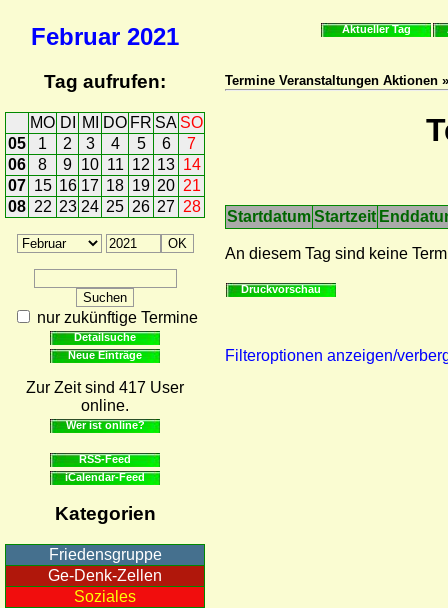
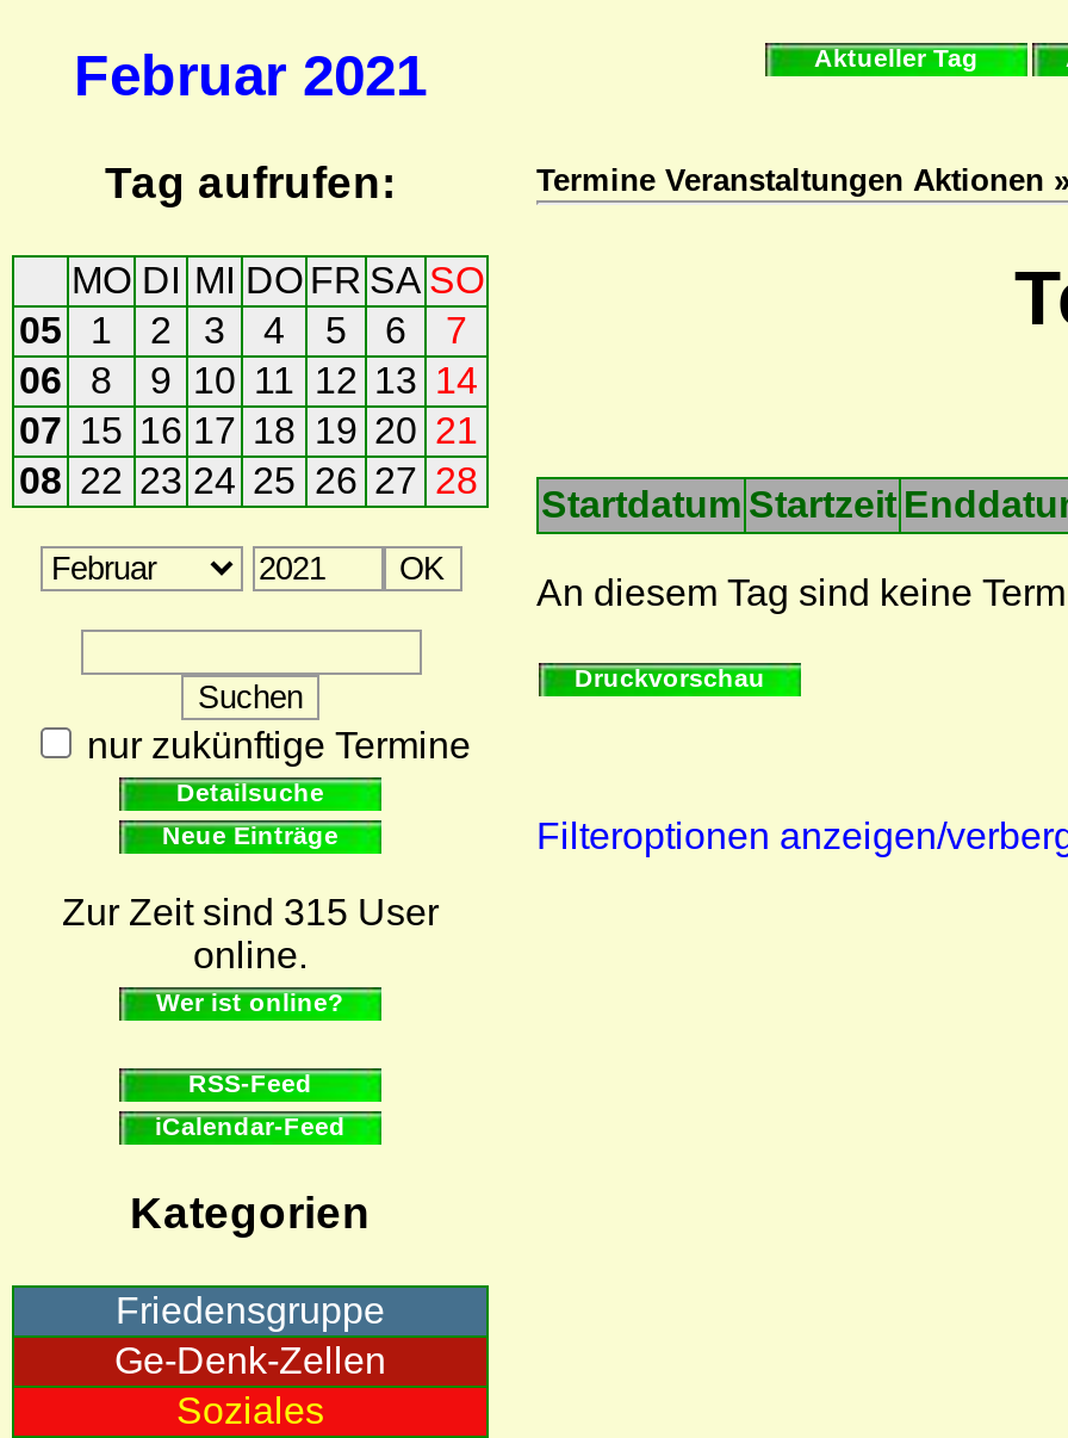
- Zur Zeit sind 417 User
+ Zur Zeit sind 315 User
